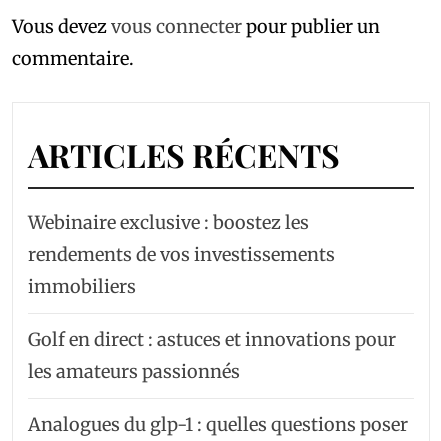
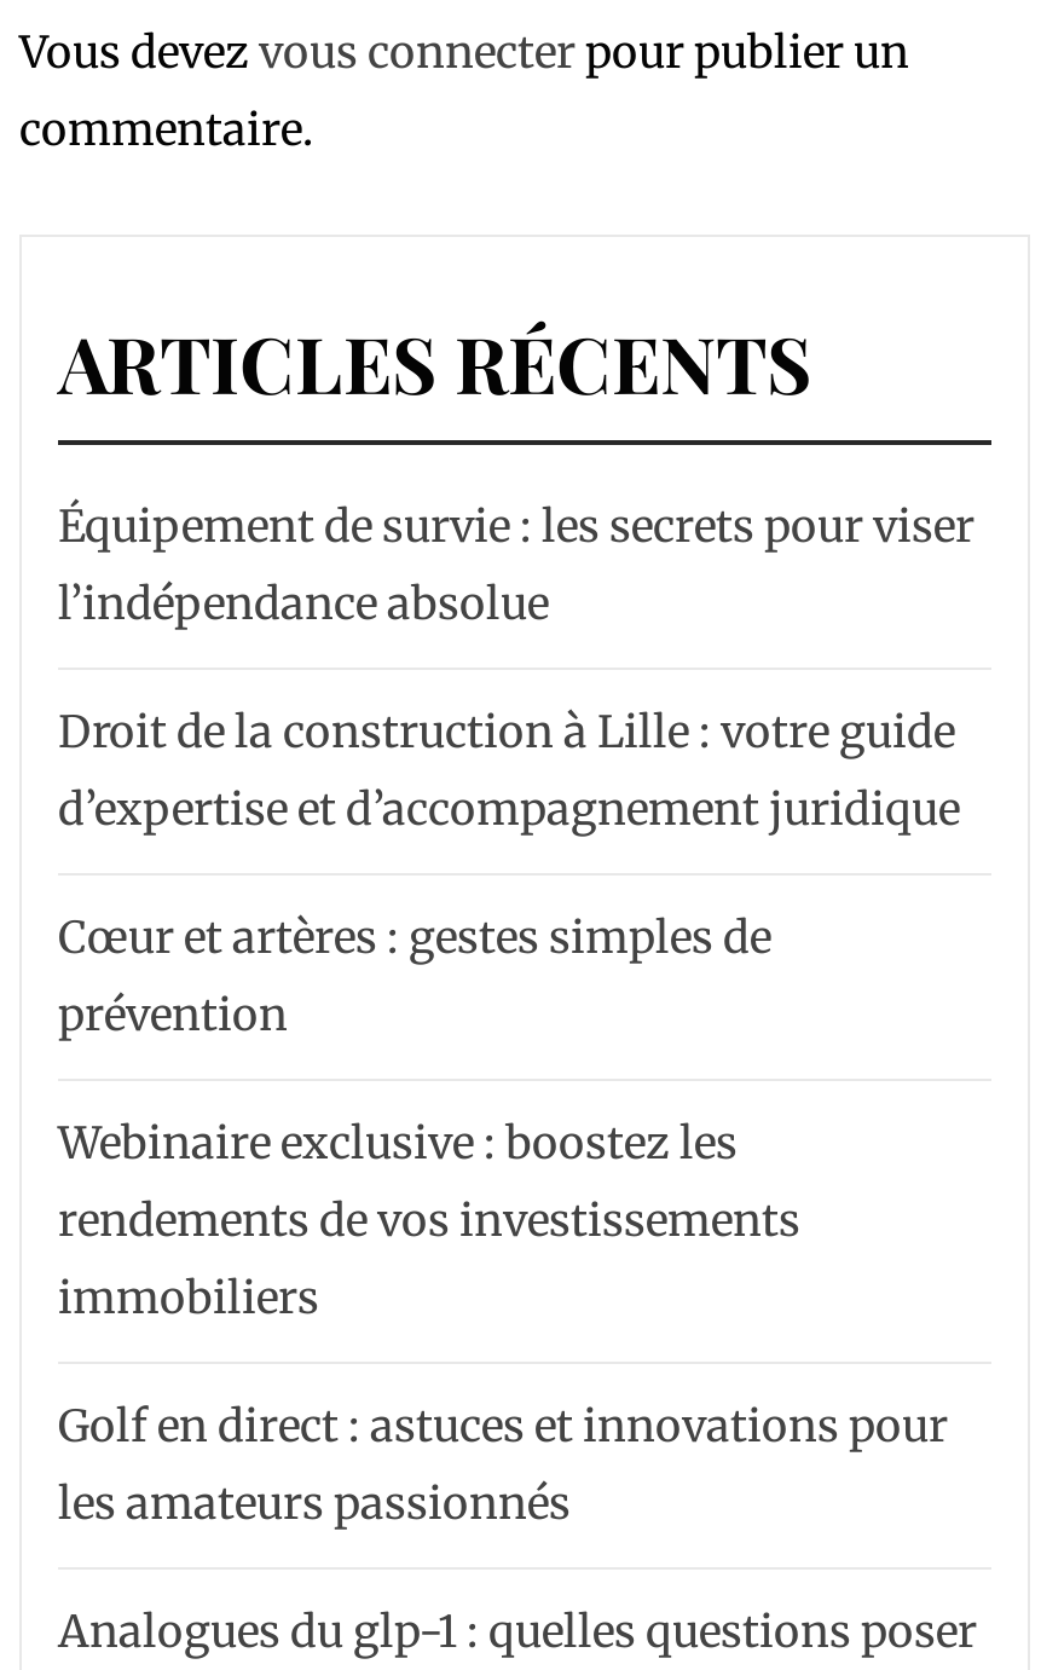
+ Équipement de survie : les secrets pour viser
+ l’indépendance absolue
+ Droit de la construction à Lille : votre guide
+ d’expertise et d’accompagnement juridique
+ Cœur et artères : gestes simples de
+ prévention
